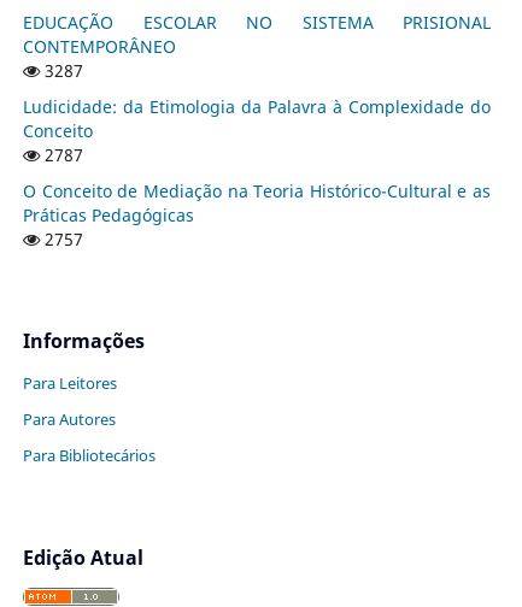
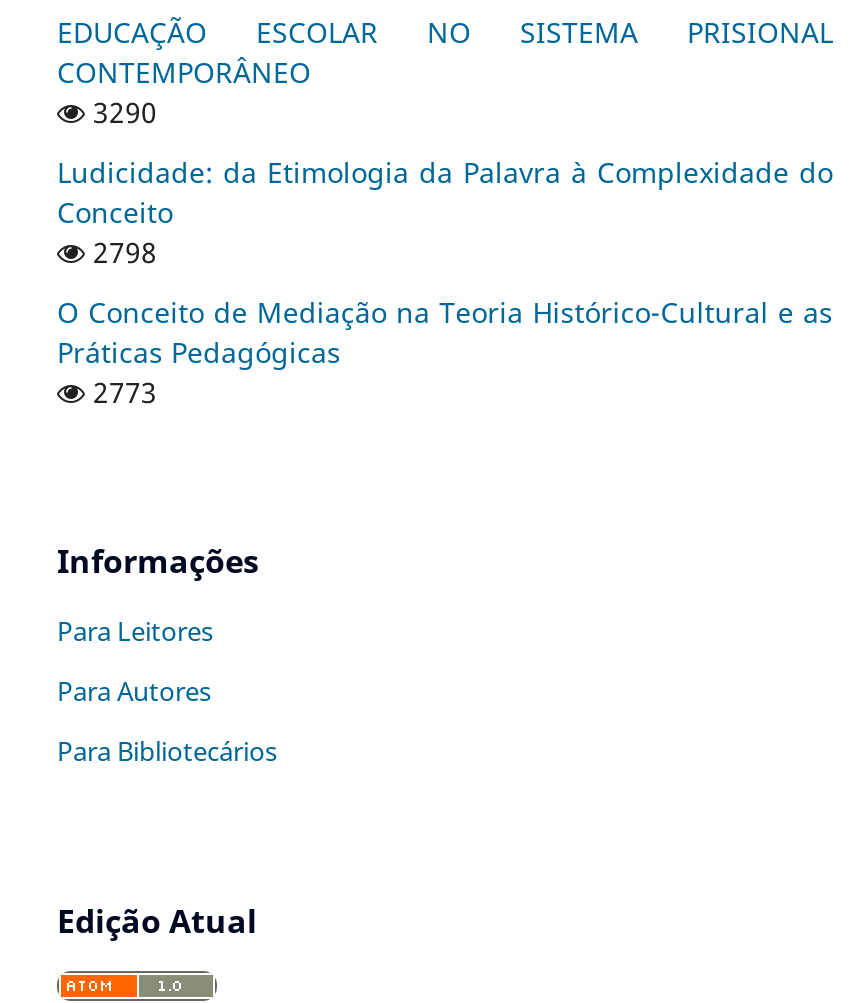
- 3287
+ 3290

- 2787
+ 2798

- 2757
+ 2773
